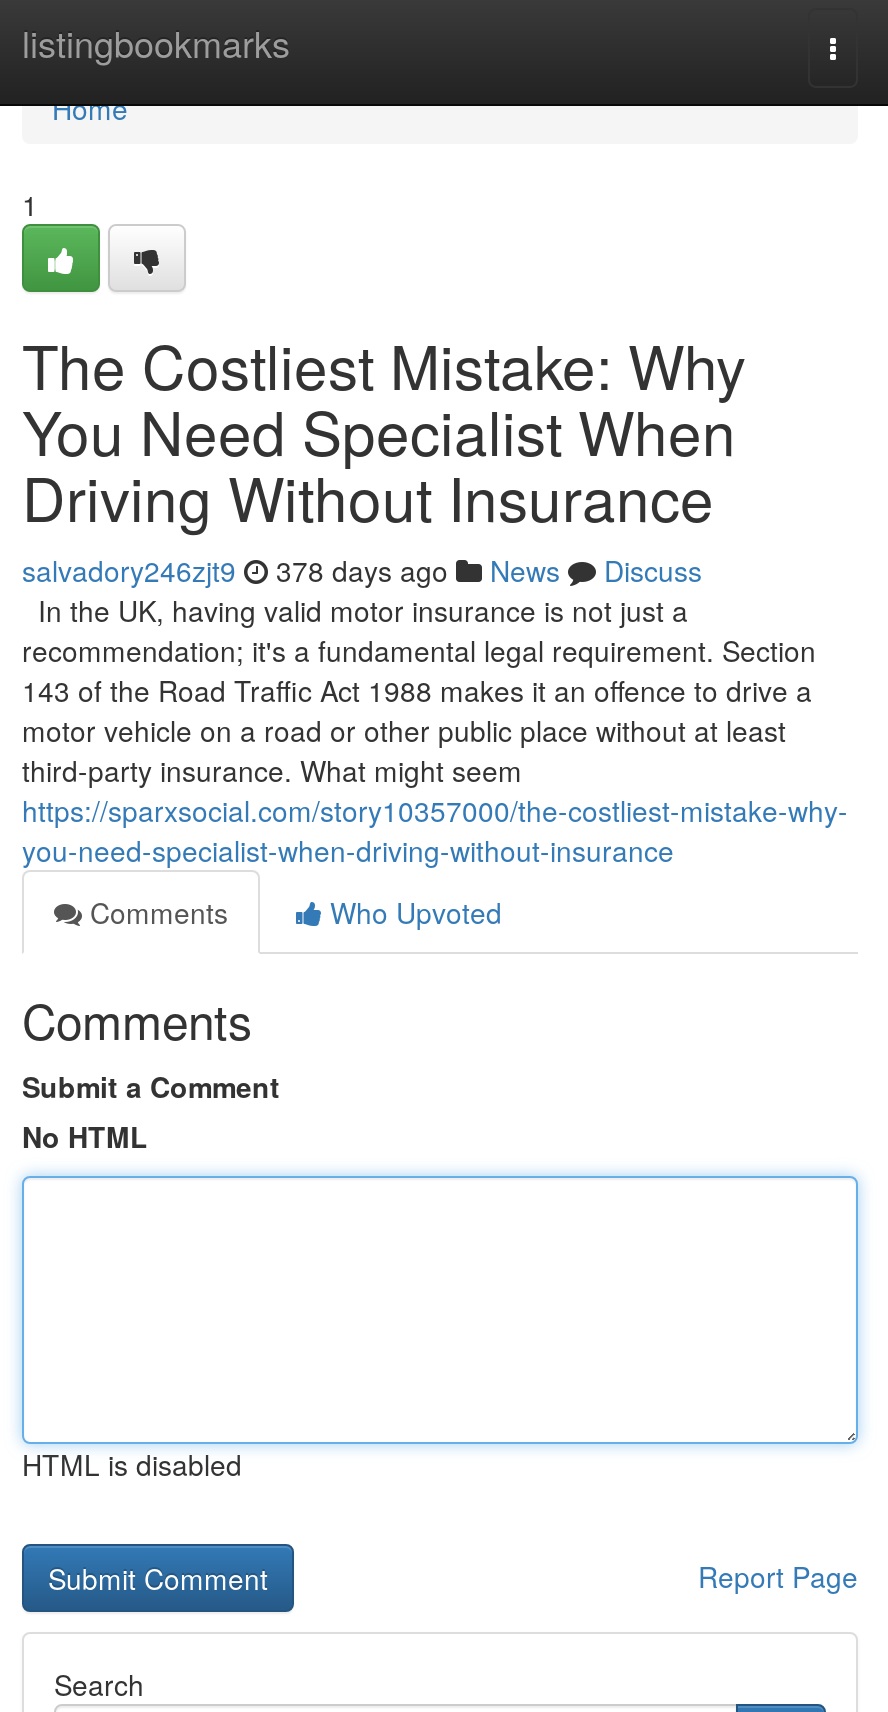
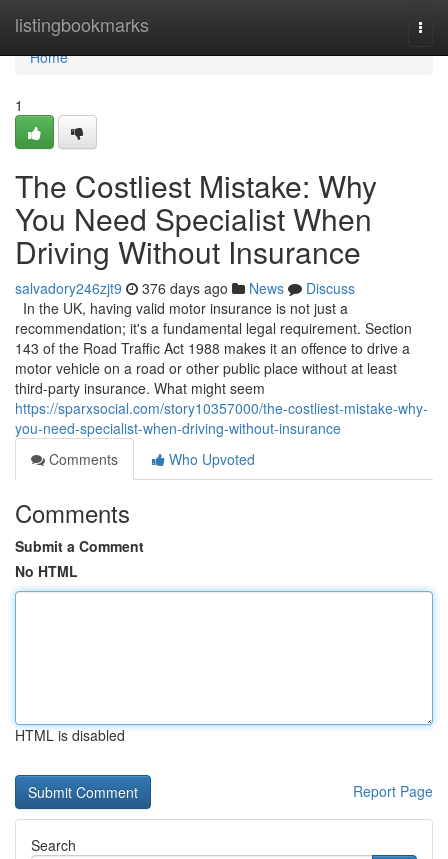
- salvadory246zjt9 378 days ago News Discuss
+ salvadory246zjt9 376 days ago News Discuss
